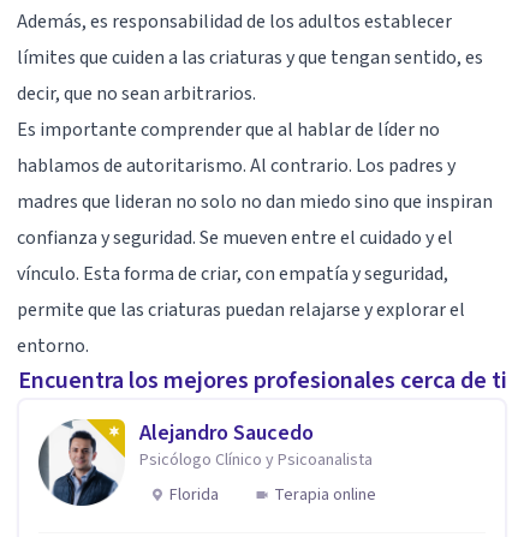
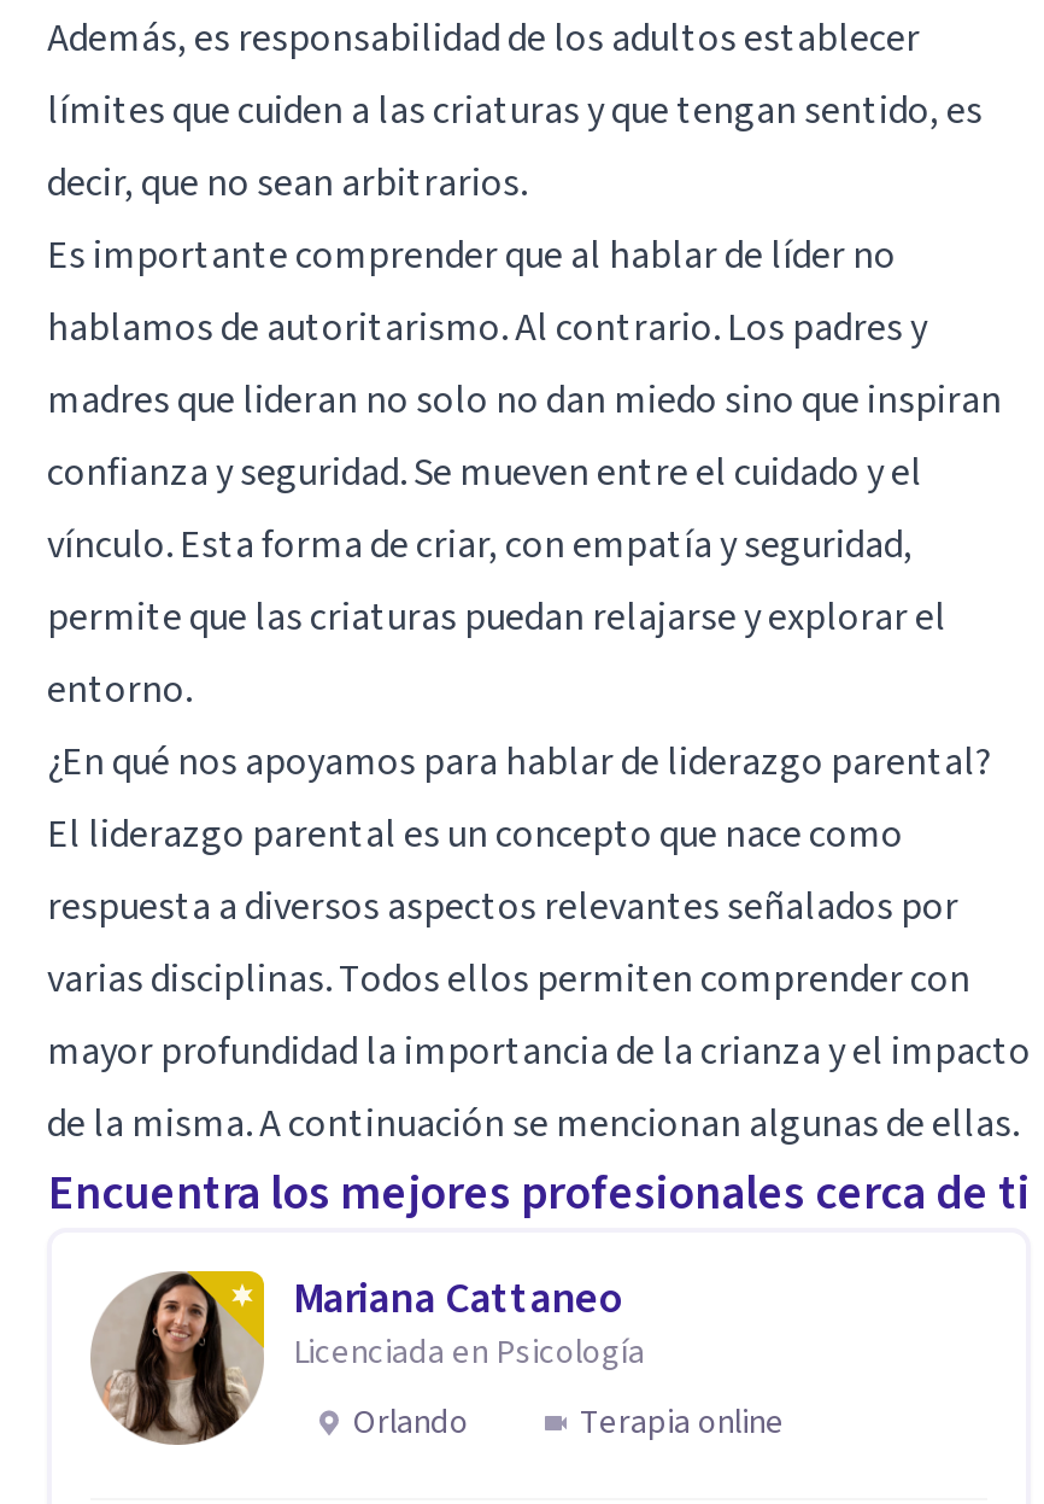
+ ¿En qué nos apoyamos para hablar de liderazgo parental?
+ El liderazgo parental es un concepto que nace como
+ respuesta a diversos aspectos relevantes señalados por
+ varias disciplinas. Todos ellos permiten comprender con
+ mayor profundidad la importancia de la crianza y el impacto
+ de la misma. A continuación se mencionan algunas de ellas.

- [image]
- Alejandro Saucedo
- Psicólogo Clínico y Psicoanalista
- Florida
+ [image]
+ Mariana Cattaneo
+ Licenciada en Psicología
+ Orlando
